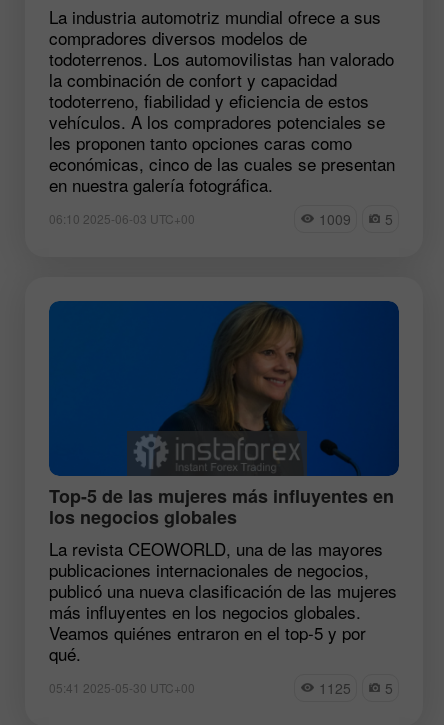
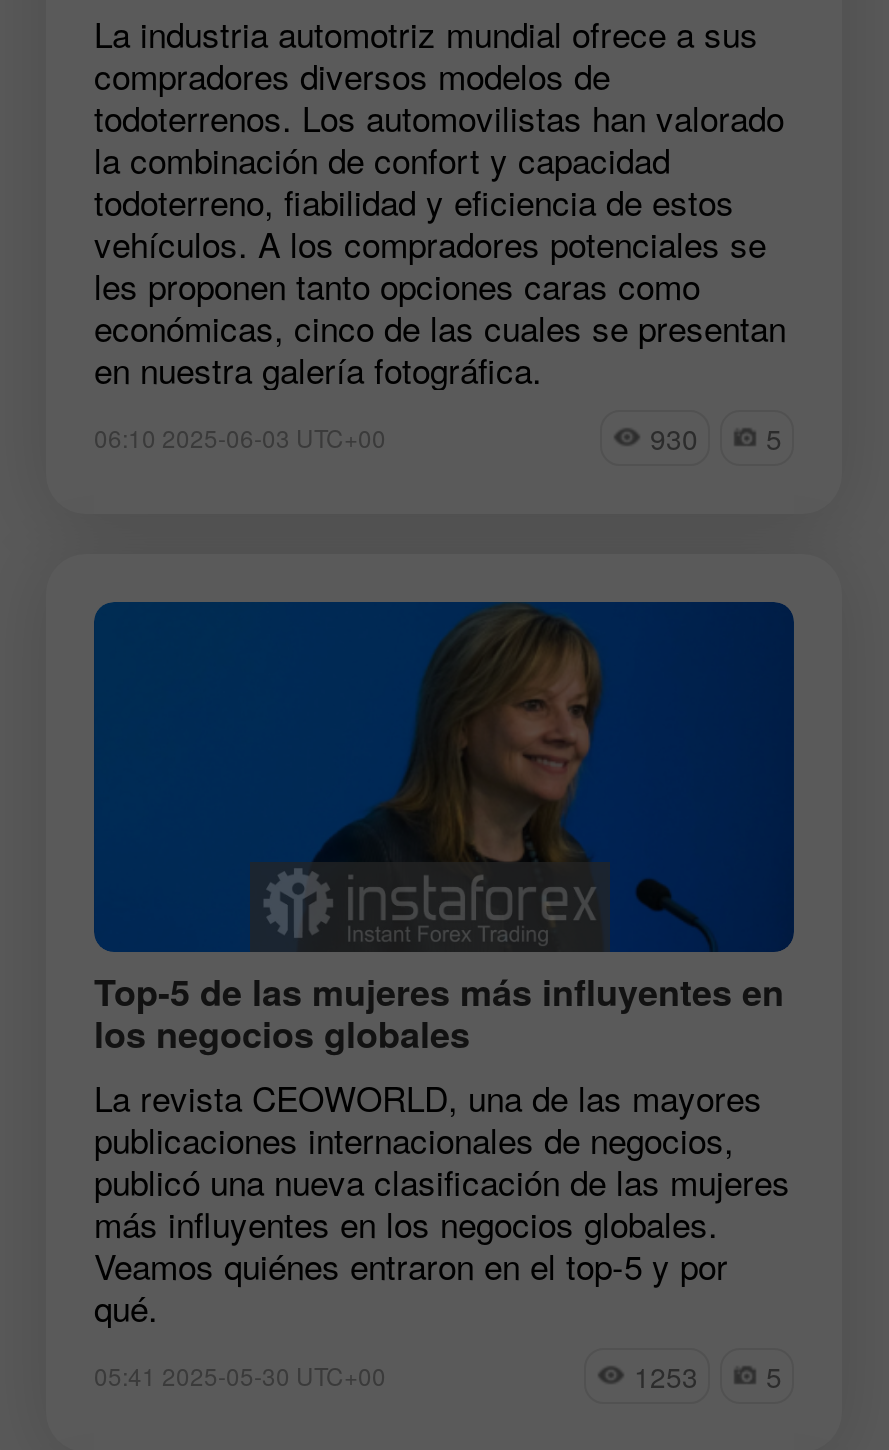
- 1009 5
+ 930 5

- 1125 5
+ 1253 5
